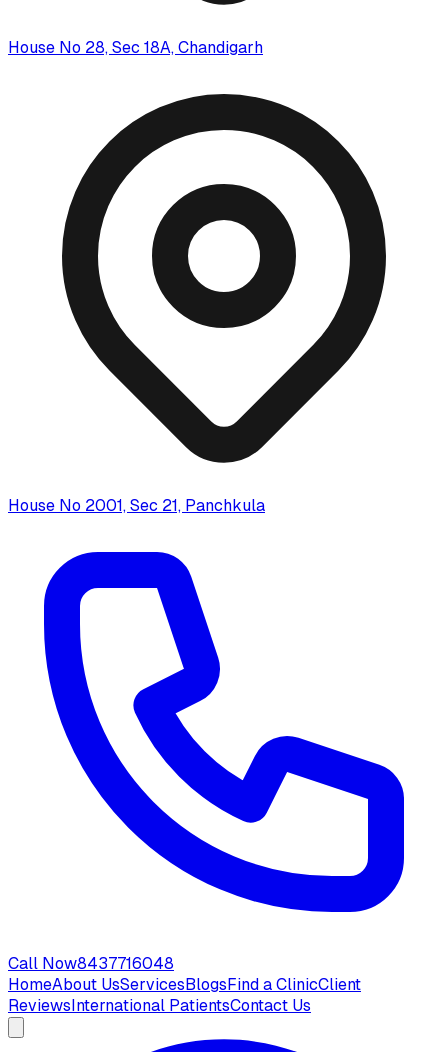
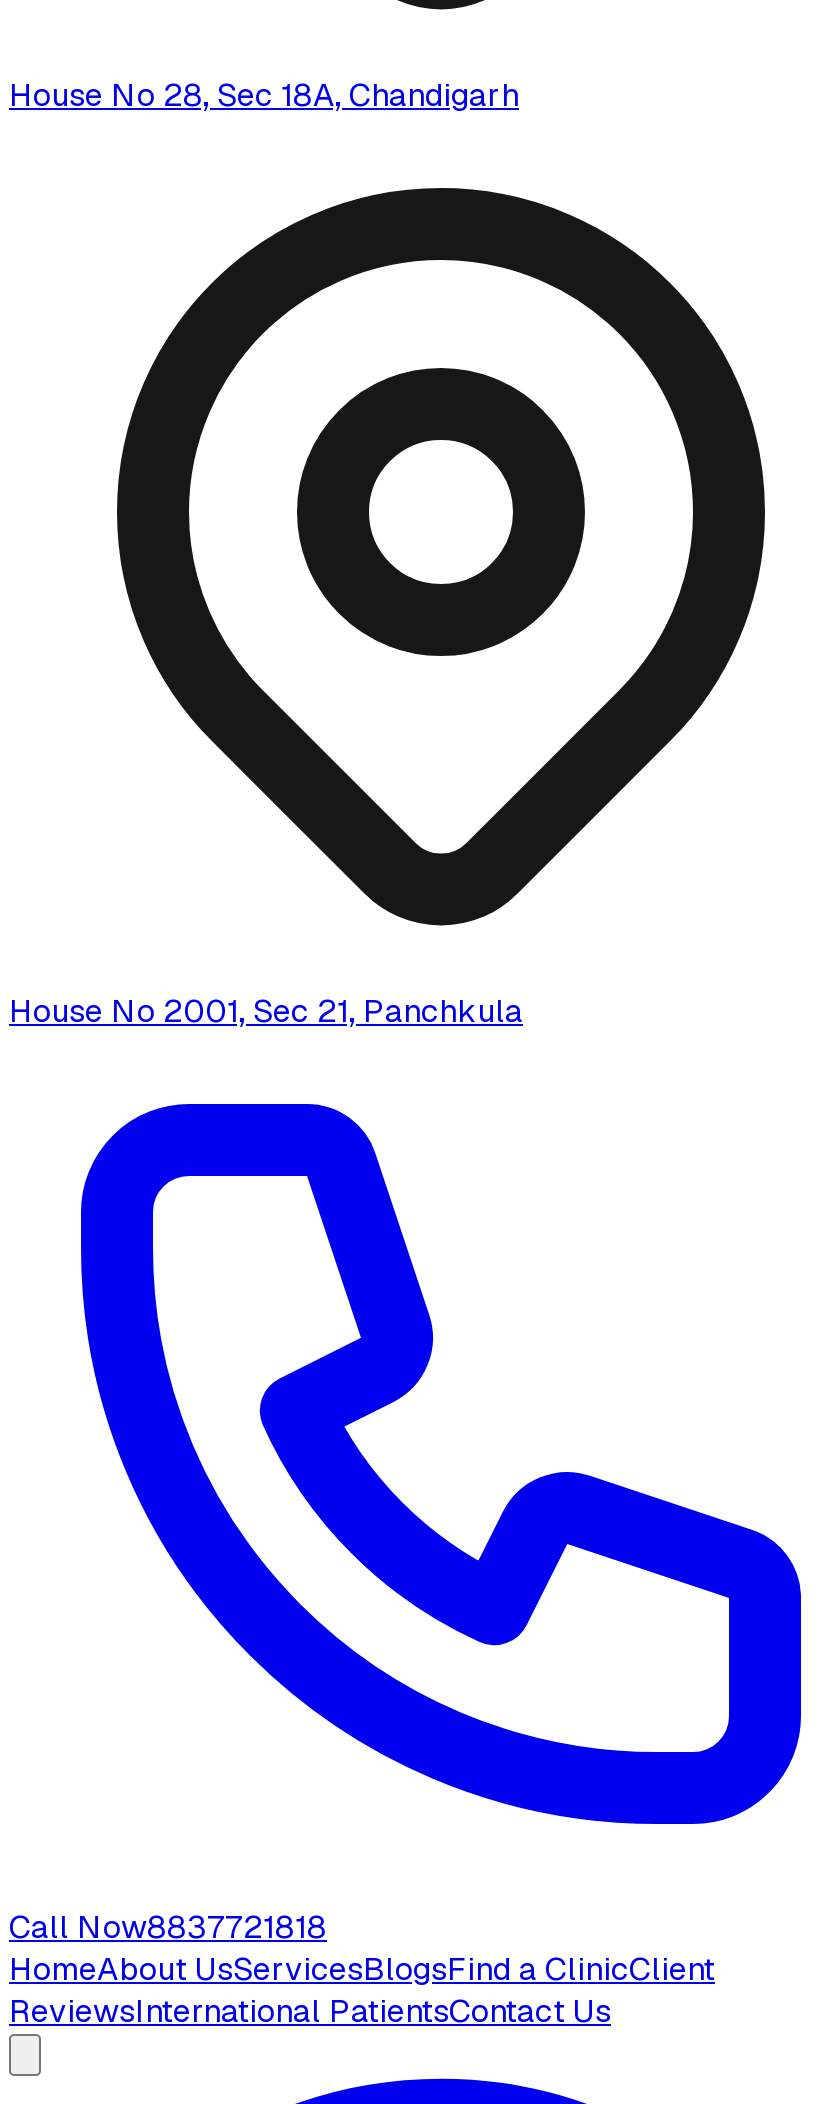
- Call Now8437716048
+ Call Now8837721818
